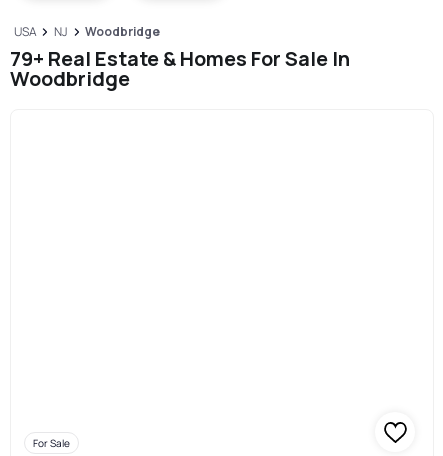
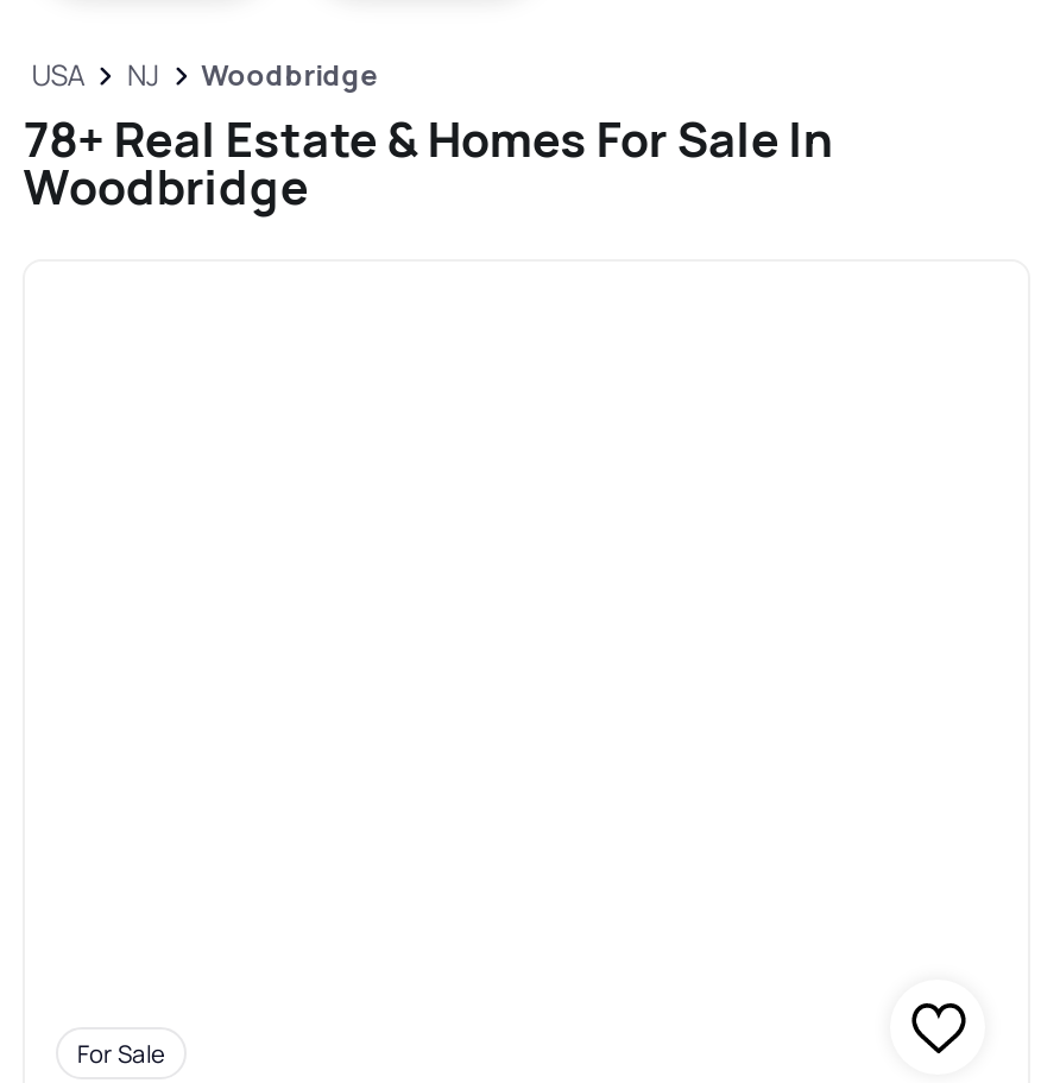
- 79+ Real Estate & Homes For Sale In
+ 78+ Real Estate & Homes For Sale In
